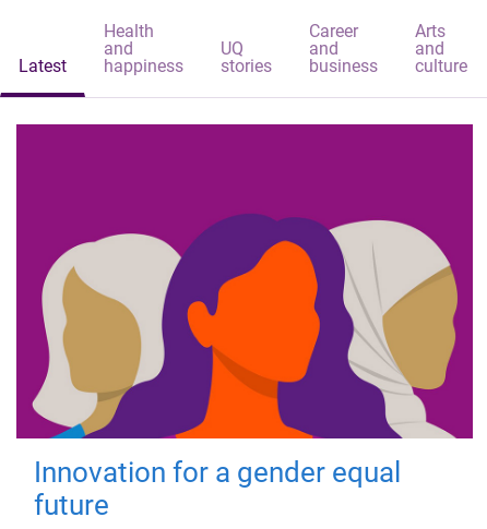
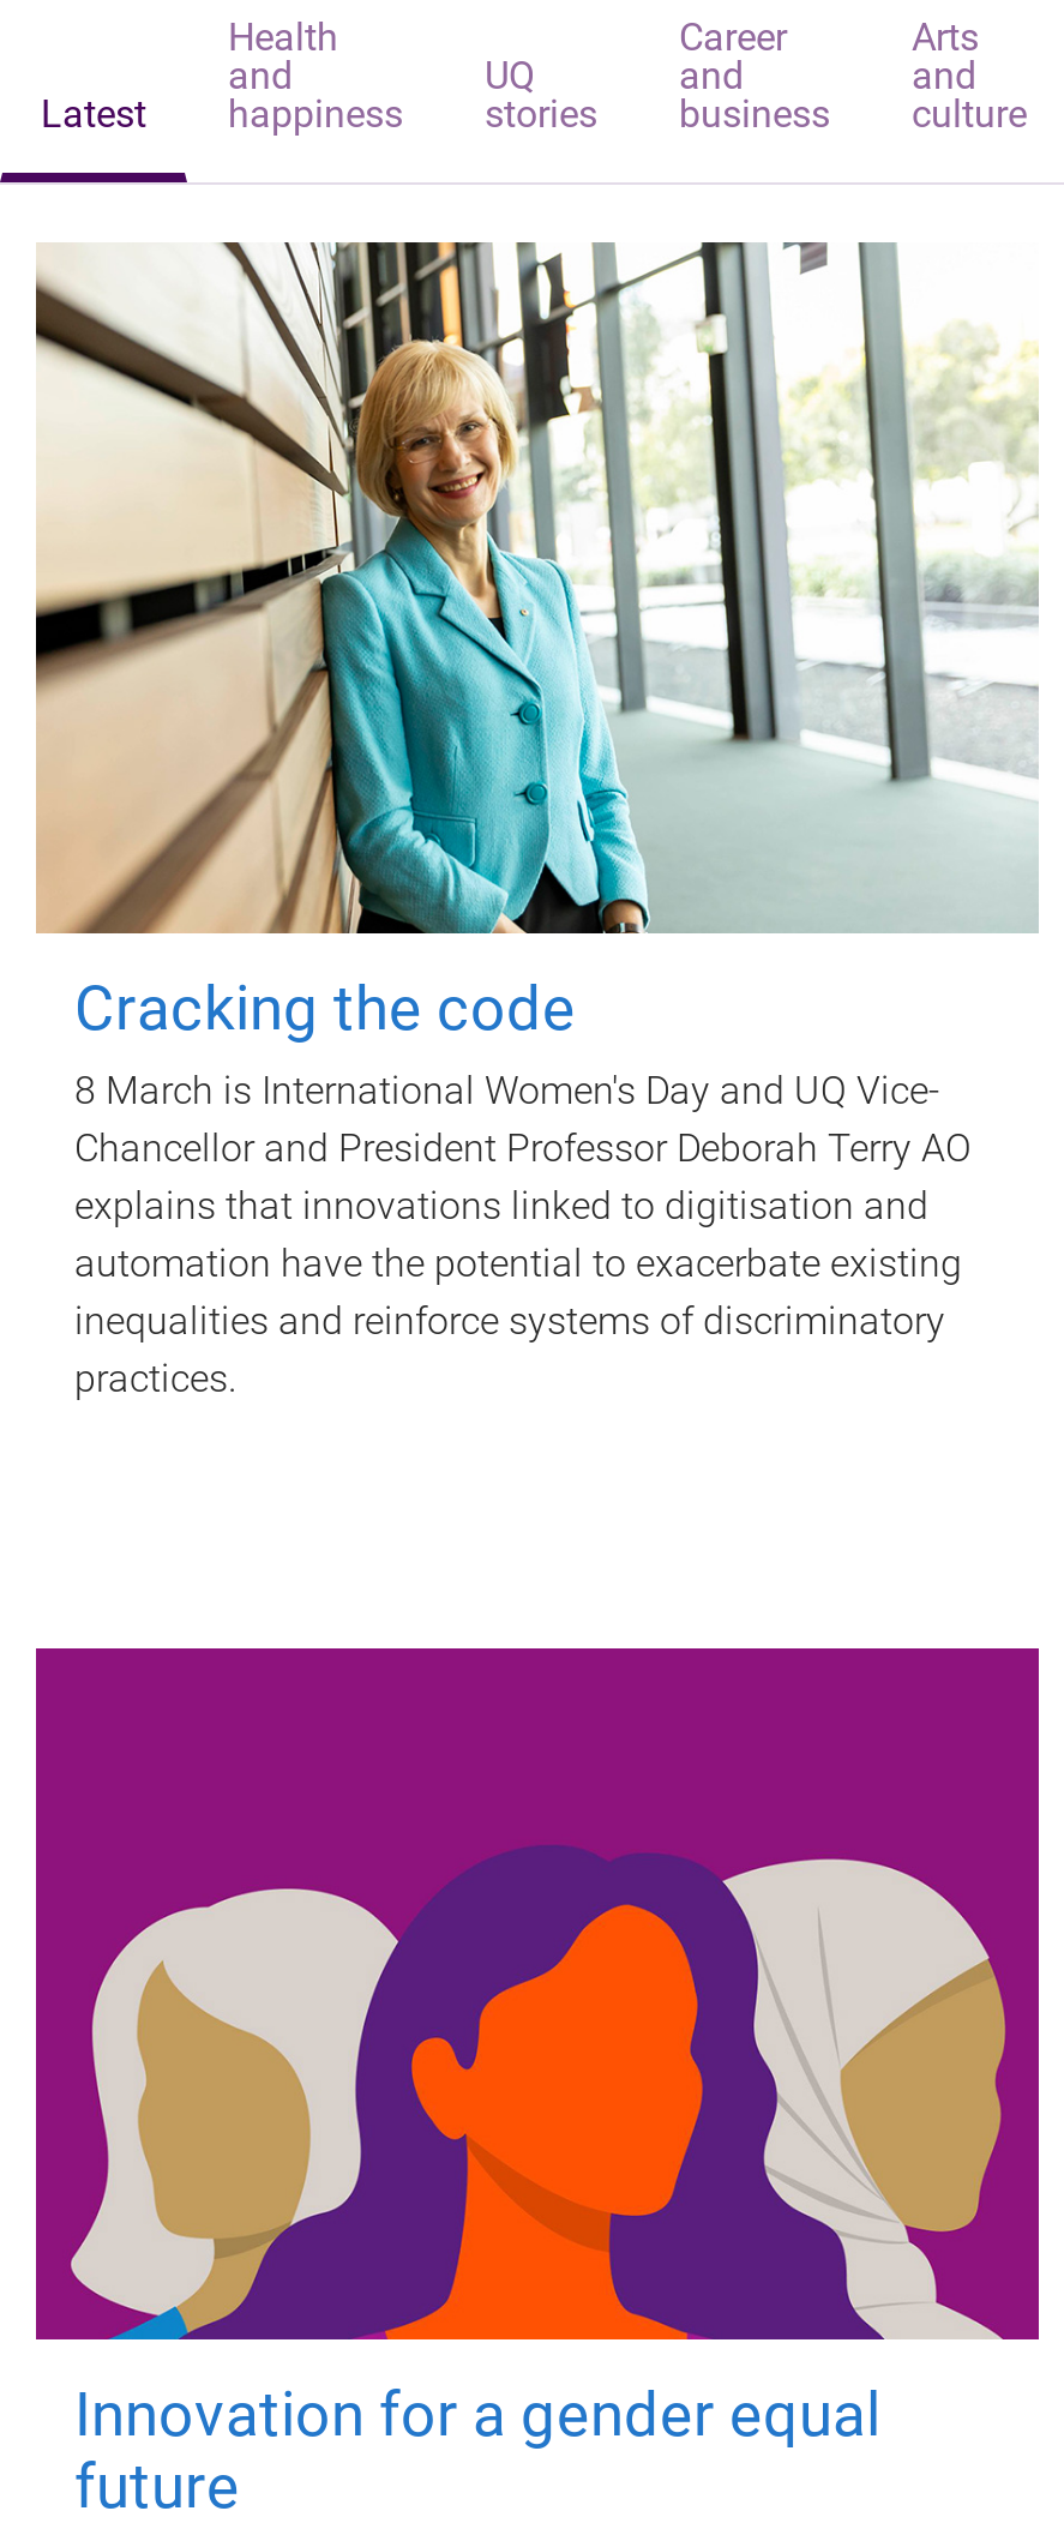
+ [image]
+ Cracking the code
+ 8 March is International Women's Day and UQ Vice-
+ Chancellor and President Professor Deborah Terry AO
+ explains that innovations linked to digitisation and
+ automation have the potential to exacerbate existing
+ inequalities and reinforce systems of discriminatory
+ practices.
